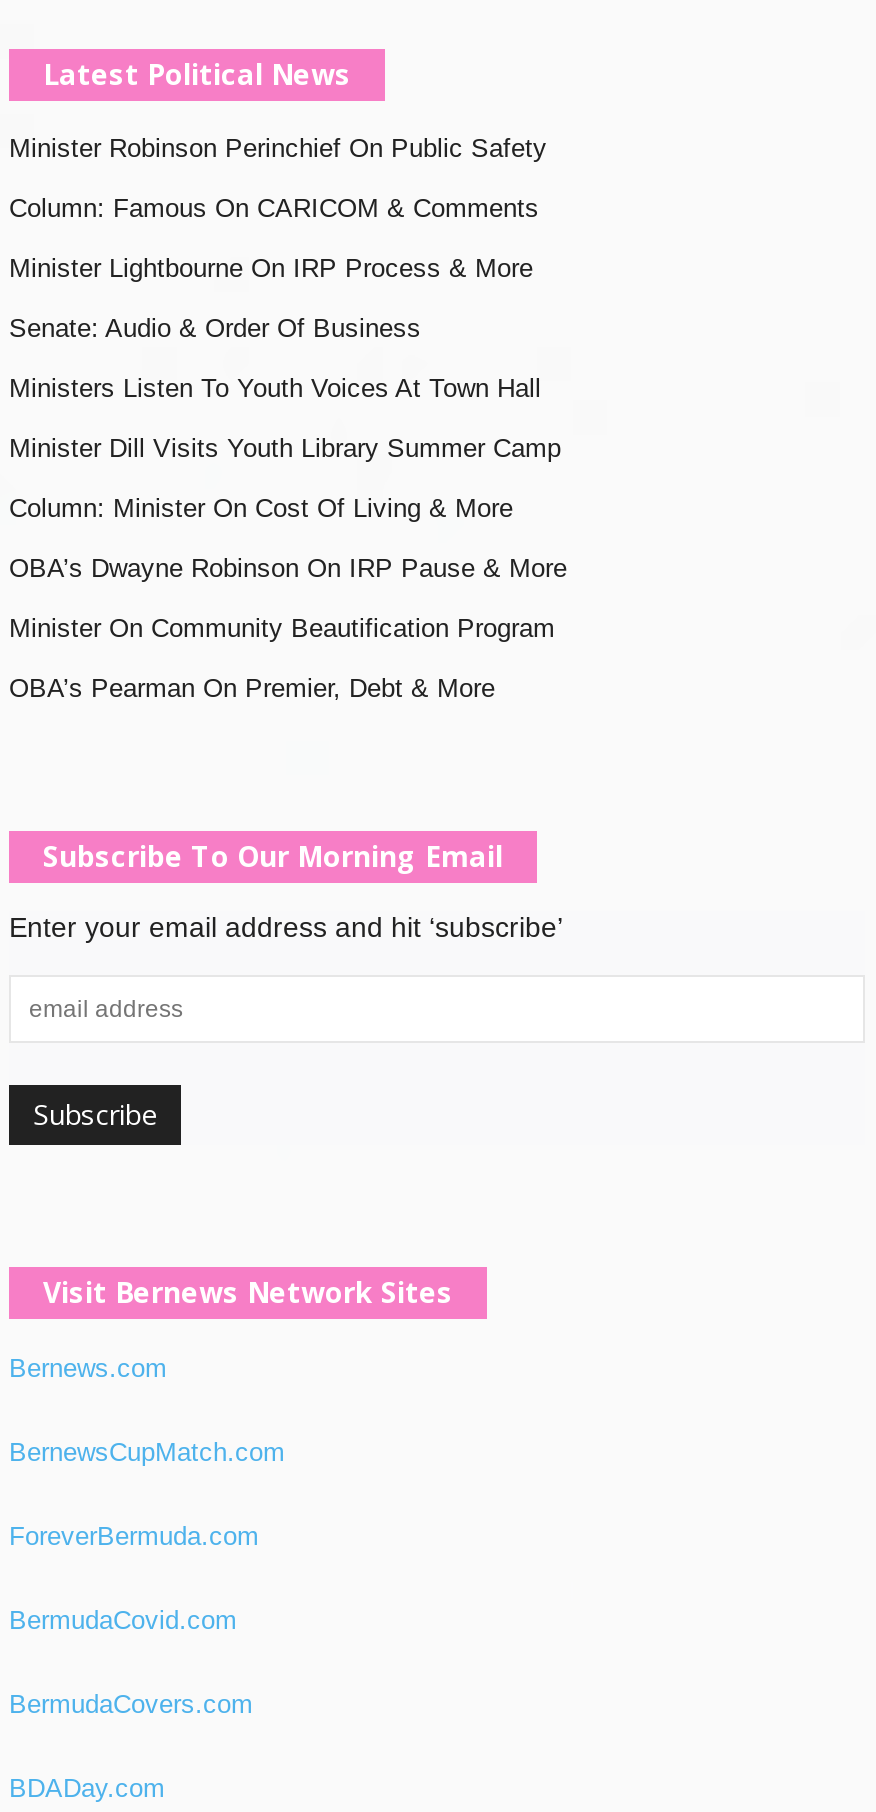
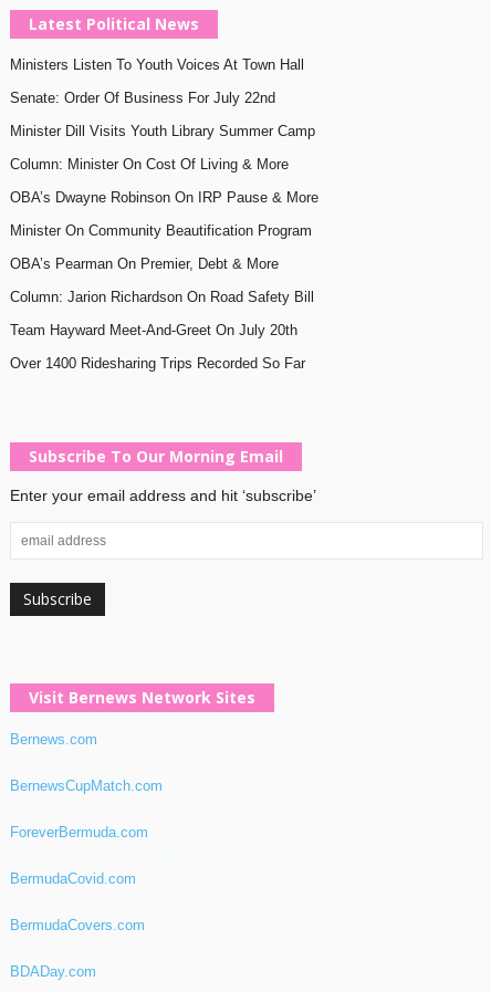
- Minister Robinson Perinchief On Public Safety
- Column: Famous On CARICOM & Comments
- Minister Lightbourne On IRP Process & More
- Senate: Audio & Order Of Business

moved up: Ministers Listen To Youth Voices At Town Hall

+ Senate: Order Of Business For July 22nd

moved up: Minister Dill Visits Youth Library Summer Camp | Column: Minister On Cost Of Living & More | OBA’s Dwayne Robinson On IRP Pause & More | Minister On Community Beautification Program | OBA’s Pearman On Premier, Debt & More

+ Column: Jarion Richardson On Road Safety Bill
+ Team Hayward Meet-And-Greet On July 20th
+ Over 1400 Ridesharing Trips Recorded So Far
